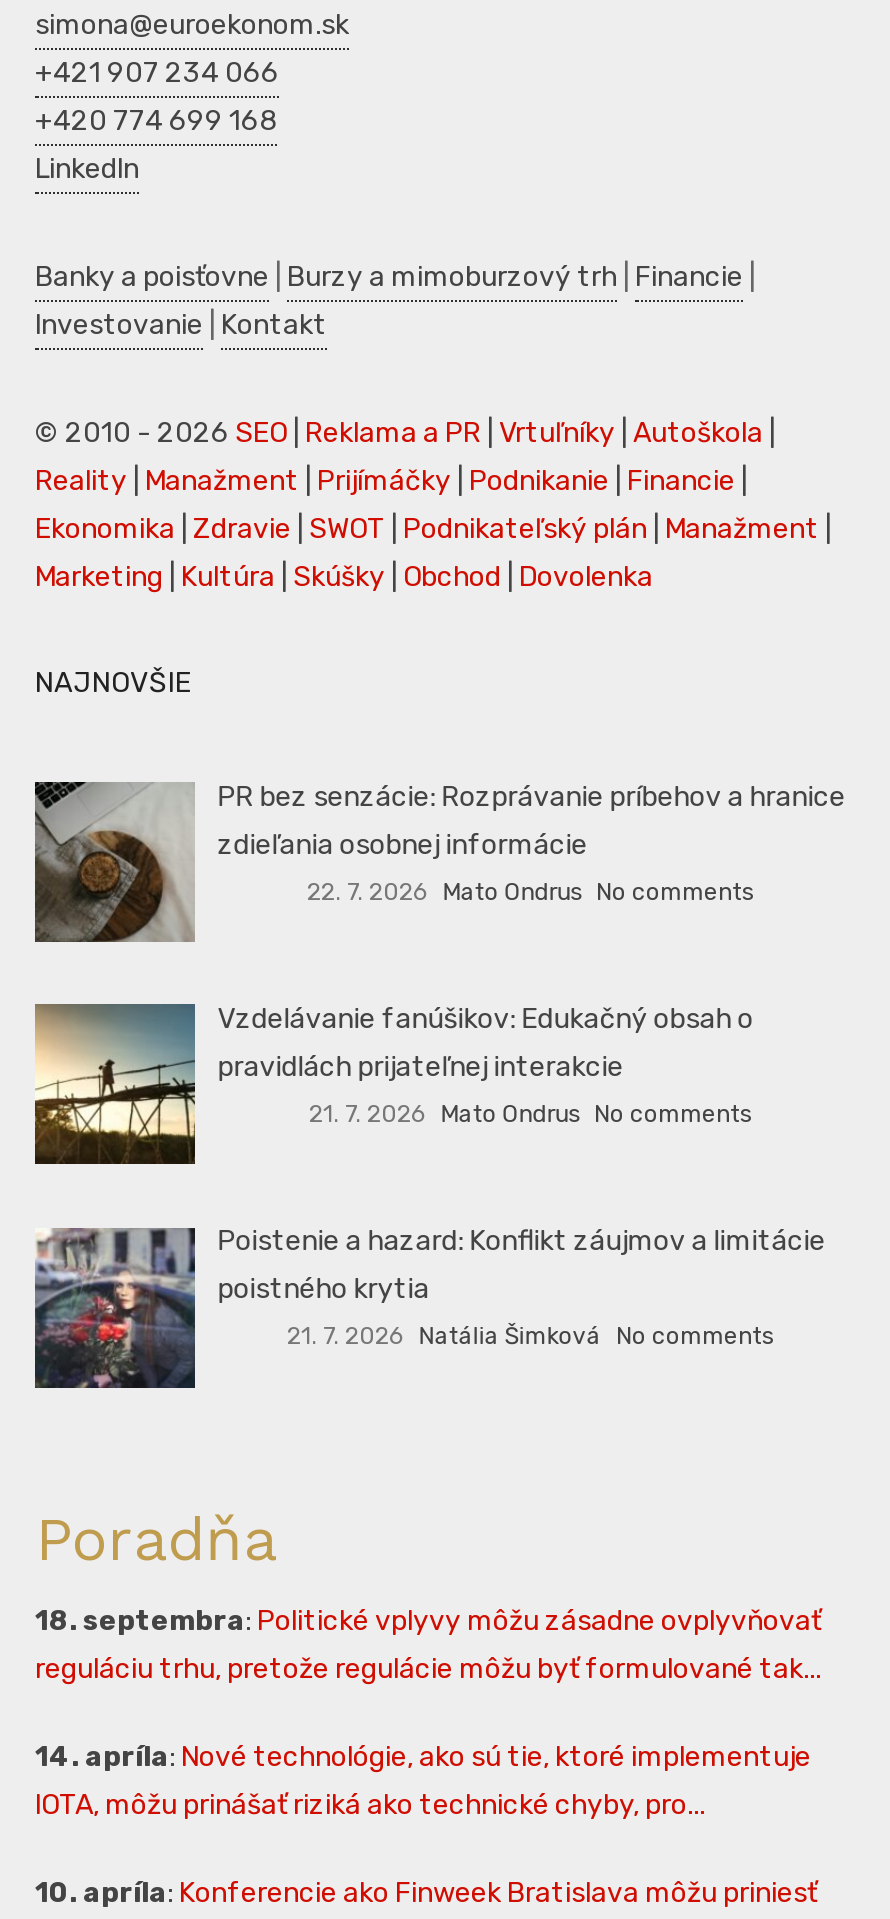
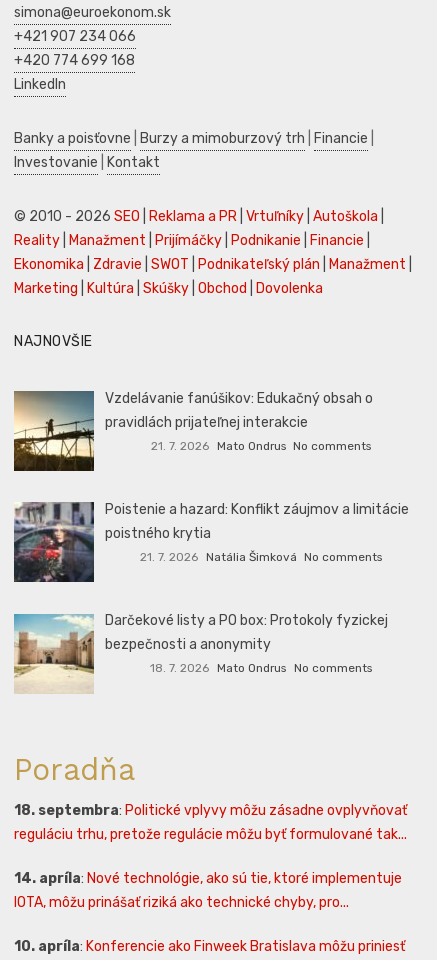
- [image]
- PR bez senzácie: Rozprávanie príbehov a hranice
- zdieľania osobnej informácie
- 22. 7. 2026 Mato Ondrus No comments

moved up: [image] | Vzdelávanie fanúšikov: Edukačný obsah o | pravidlách prijateľnej interakcie | 21. 7. 2026 Mato Ondrus No comments | Poistenie a hazard: Konflikt záujmov a limitácie | poistného krytia | 21. 7. 2026 Natália Šimková No comments

+ [image]
+ Darčekové listy a PO box: Protokoly fyzickej
+ bezpečnosti a anonymity
+ 18. 7. 2026 Mato Ondrus No comments
